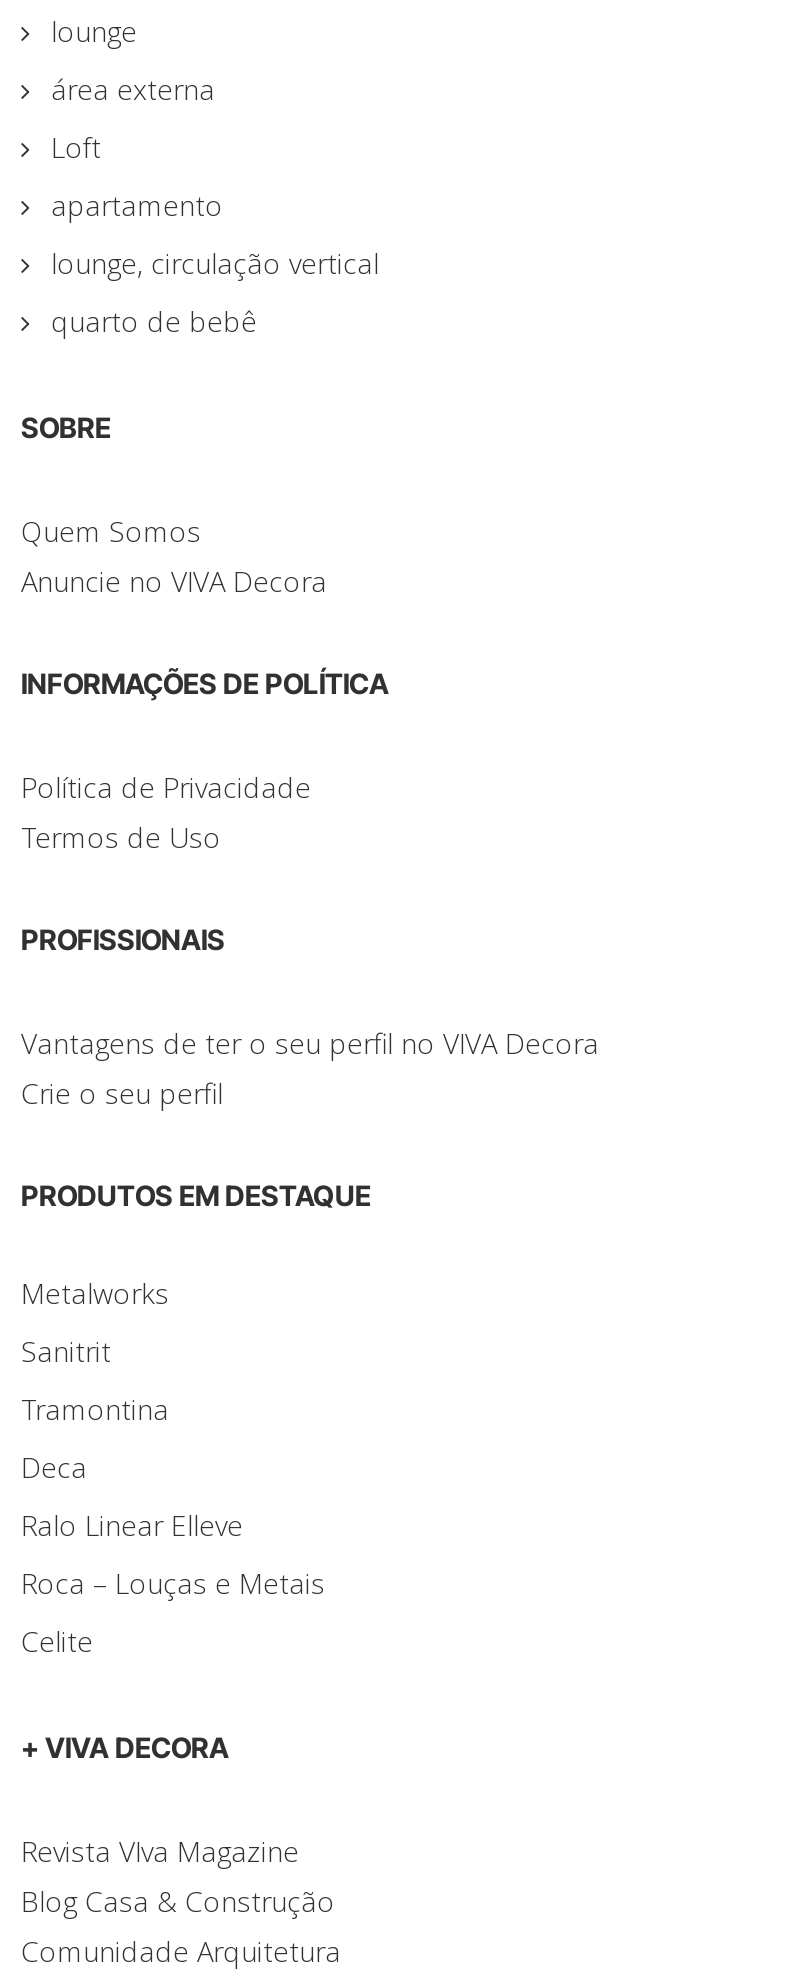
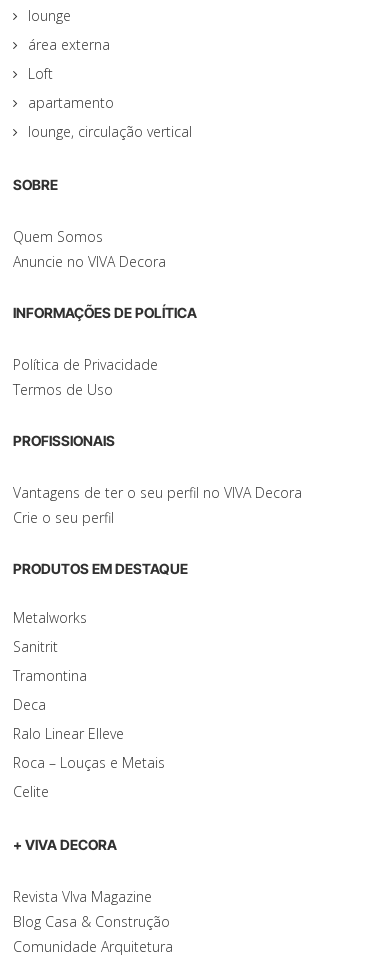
- quarto de bebê
